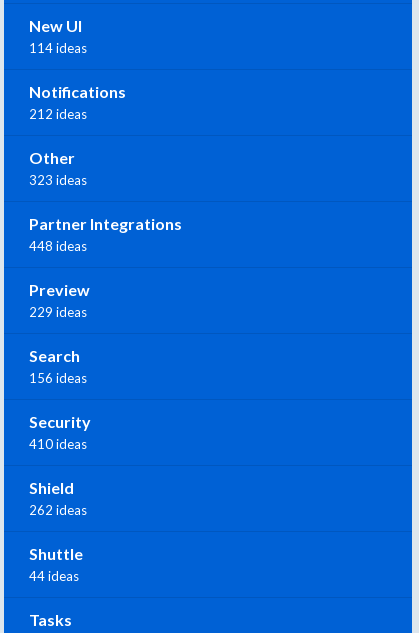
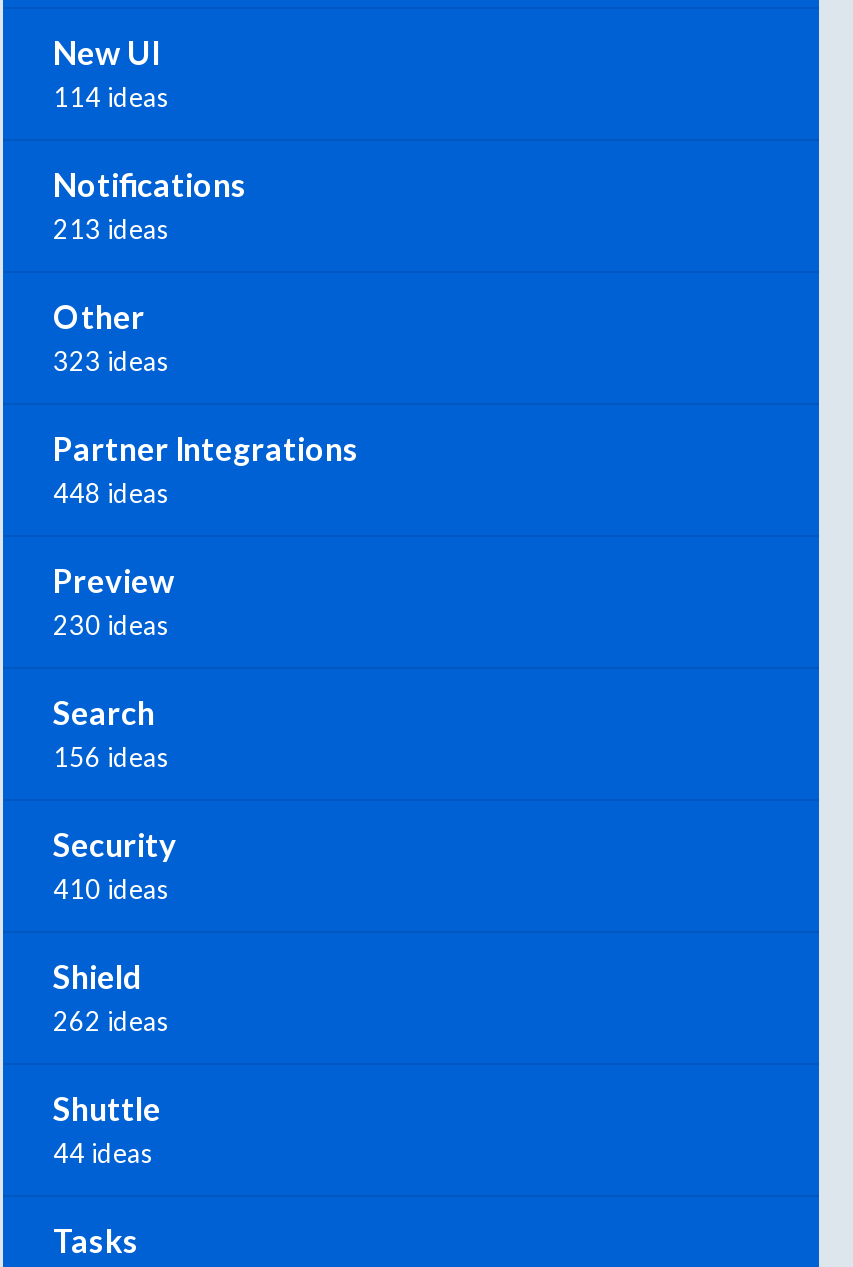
- 212 ideas
+ 213 ideas

- 229 ideas
+ 230 ideas
